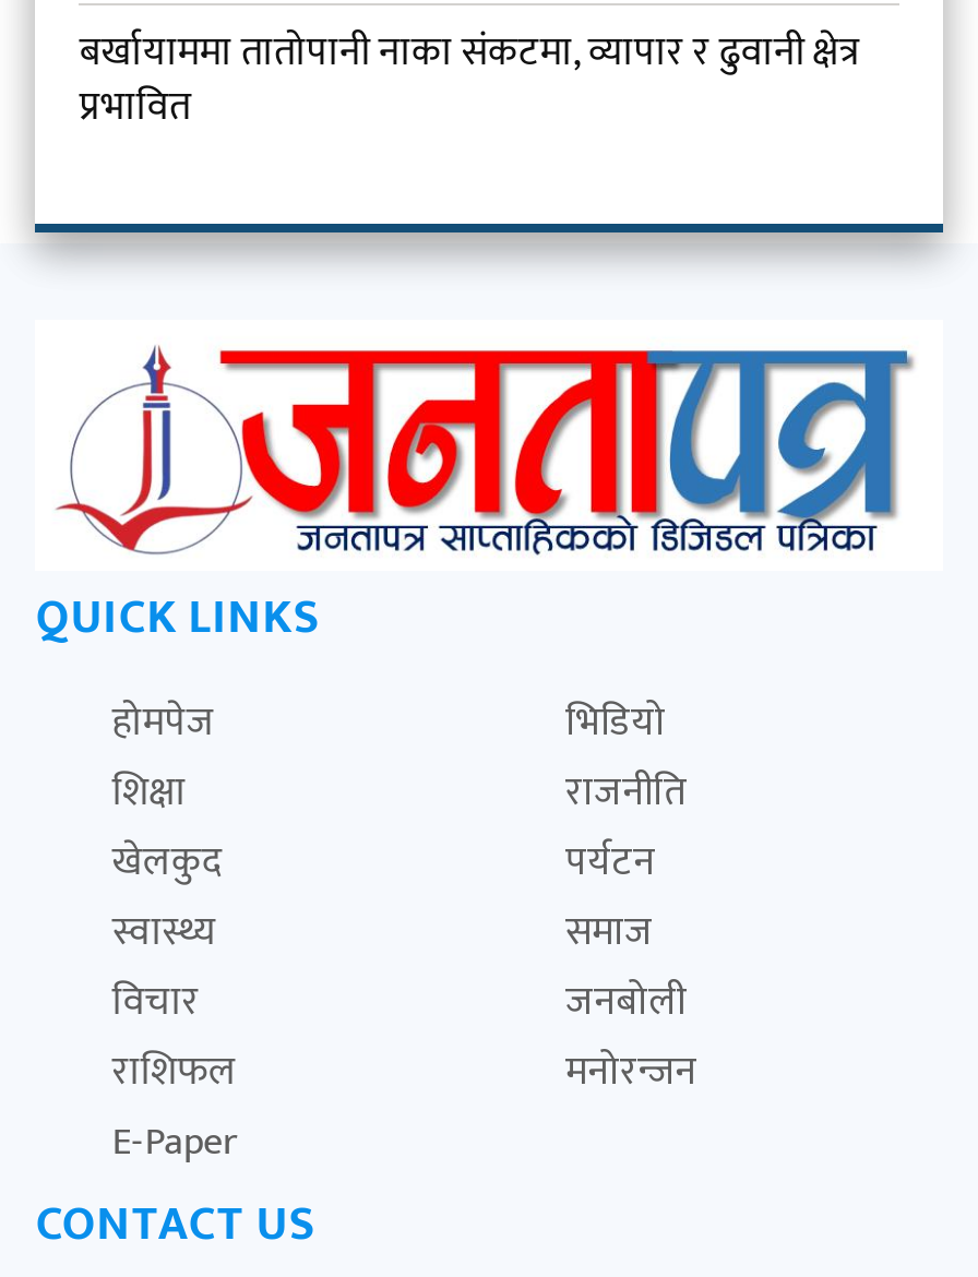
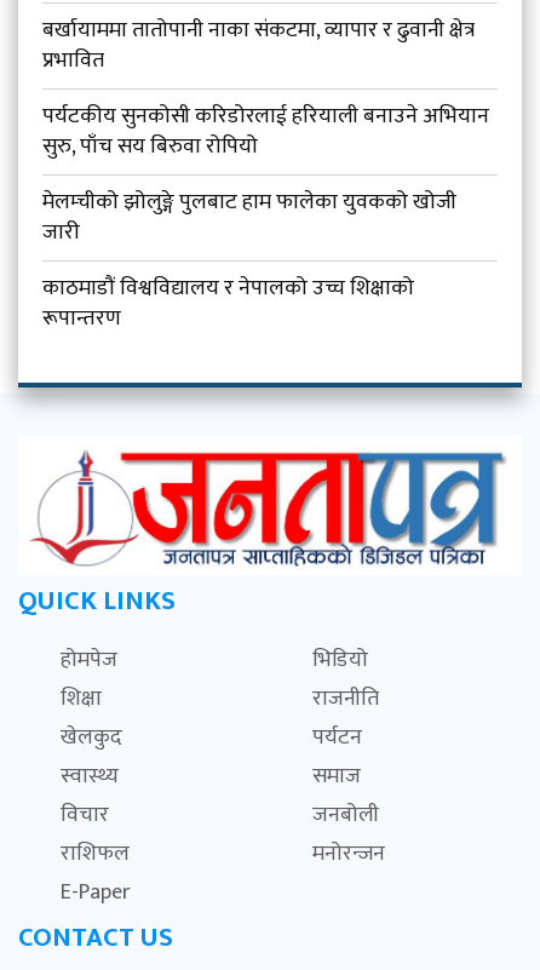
+ पर्यटकीय सुनकोसी करिडोरलाई हरियाली बनाउने अभियान
+ सुरु, पाँच सय बिरुवा रोपियो
+ मेलम्चीको झोलुङ्गे पुलबाट हाम फालेका युवकको खोजी
+ जारी
+ काठमाडौं विश्वविद्यालय र नेपालको उच्च शिक्षाको
+ रूपान्तरण
